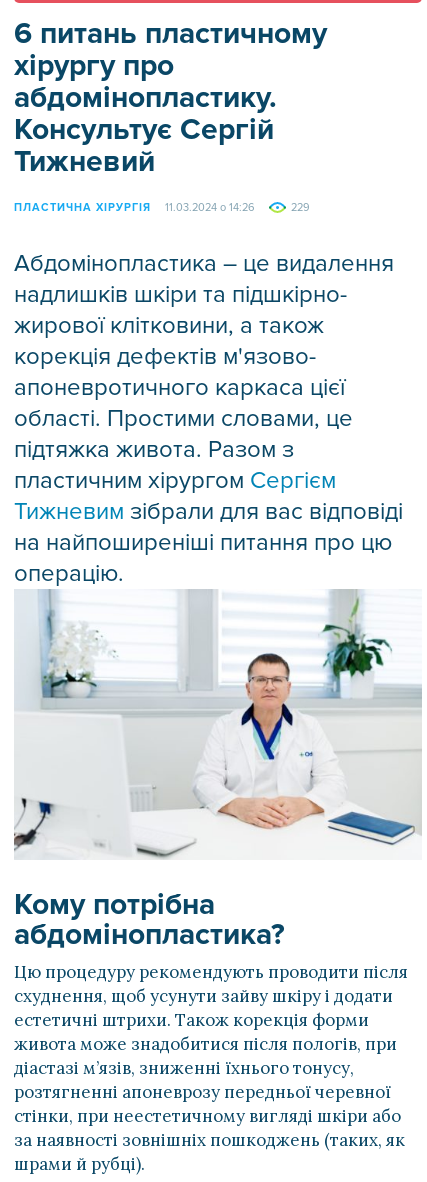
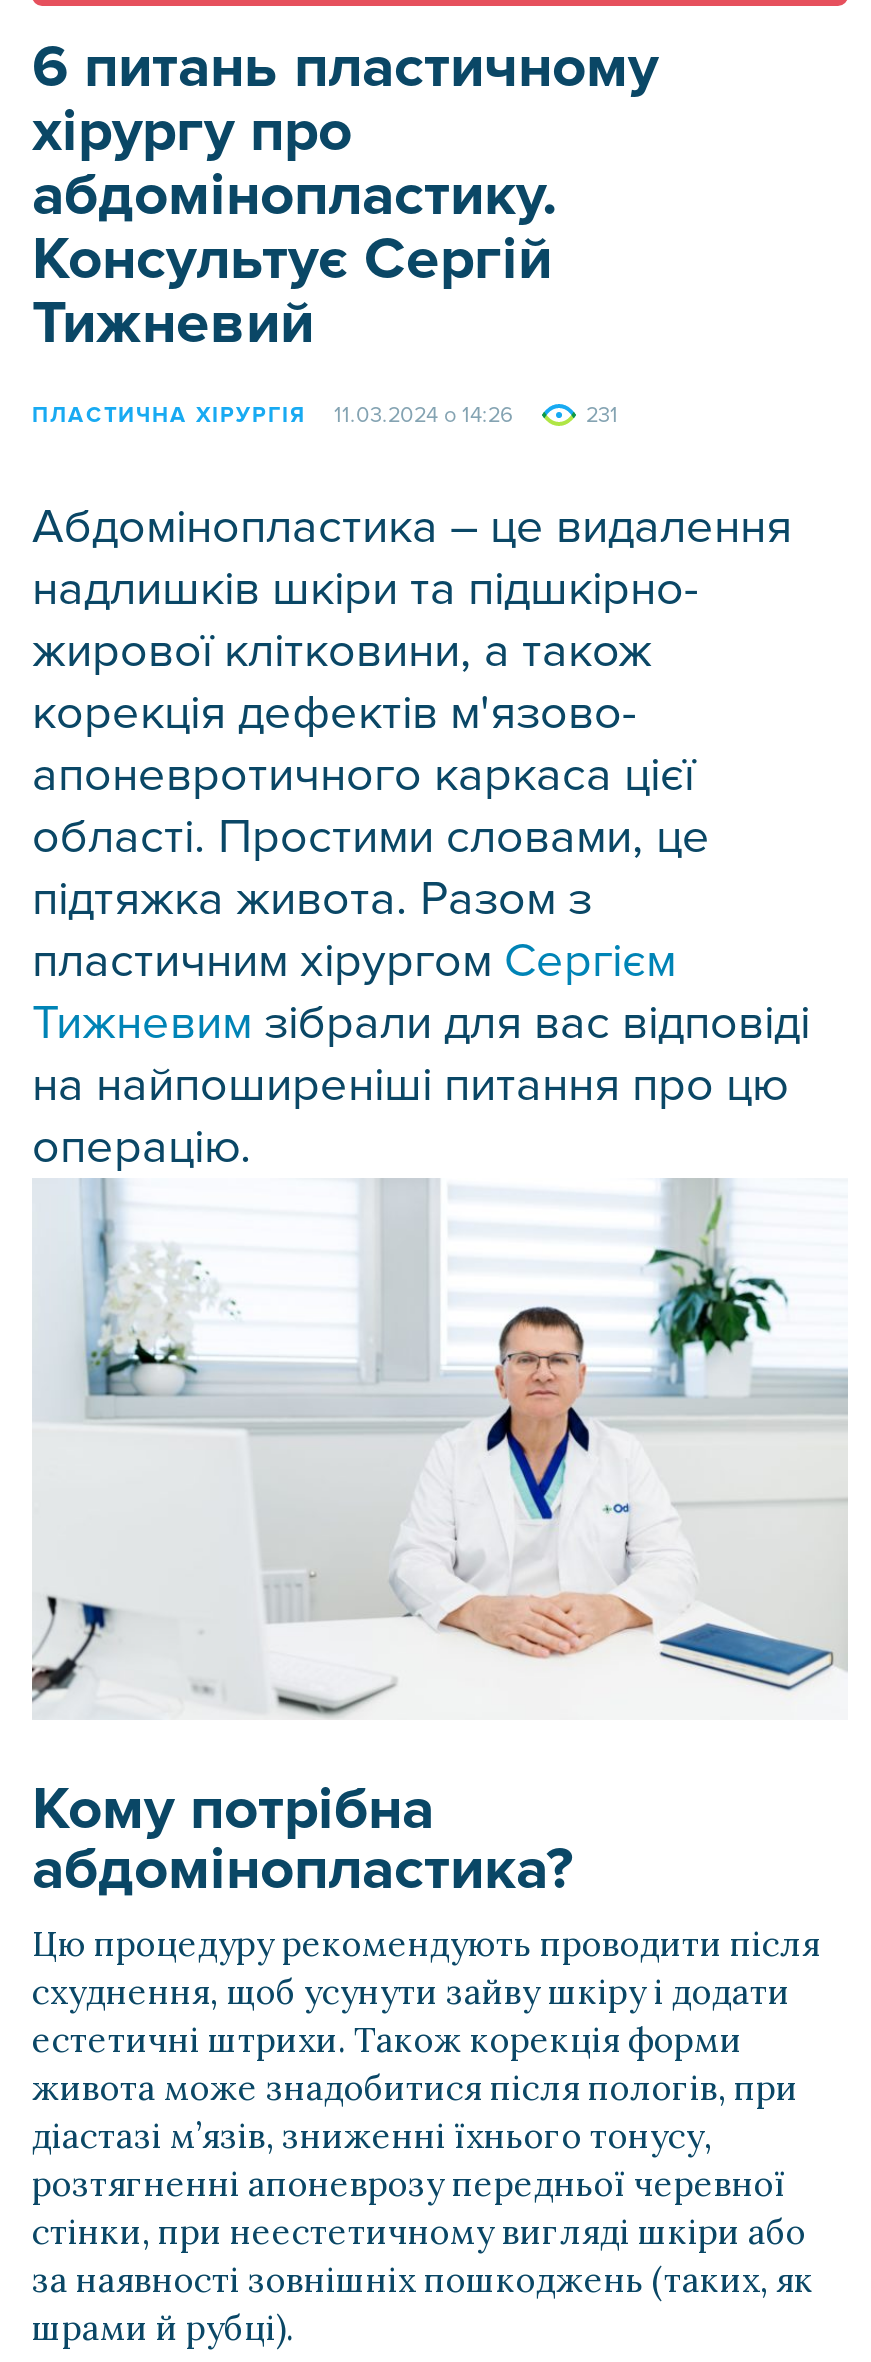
- 229
+ 231
